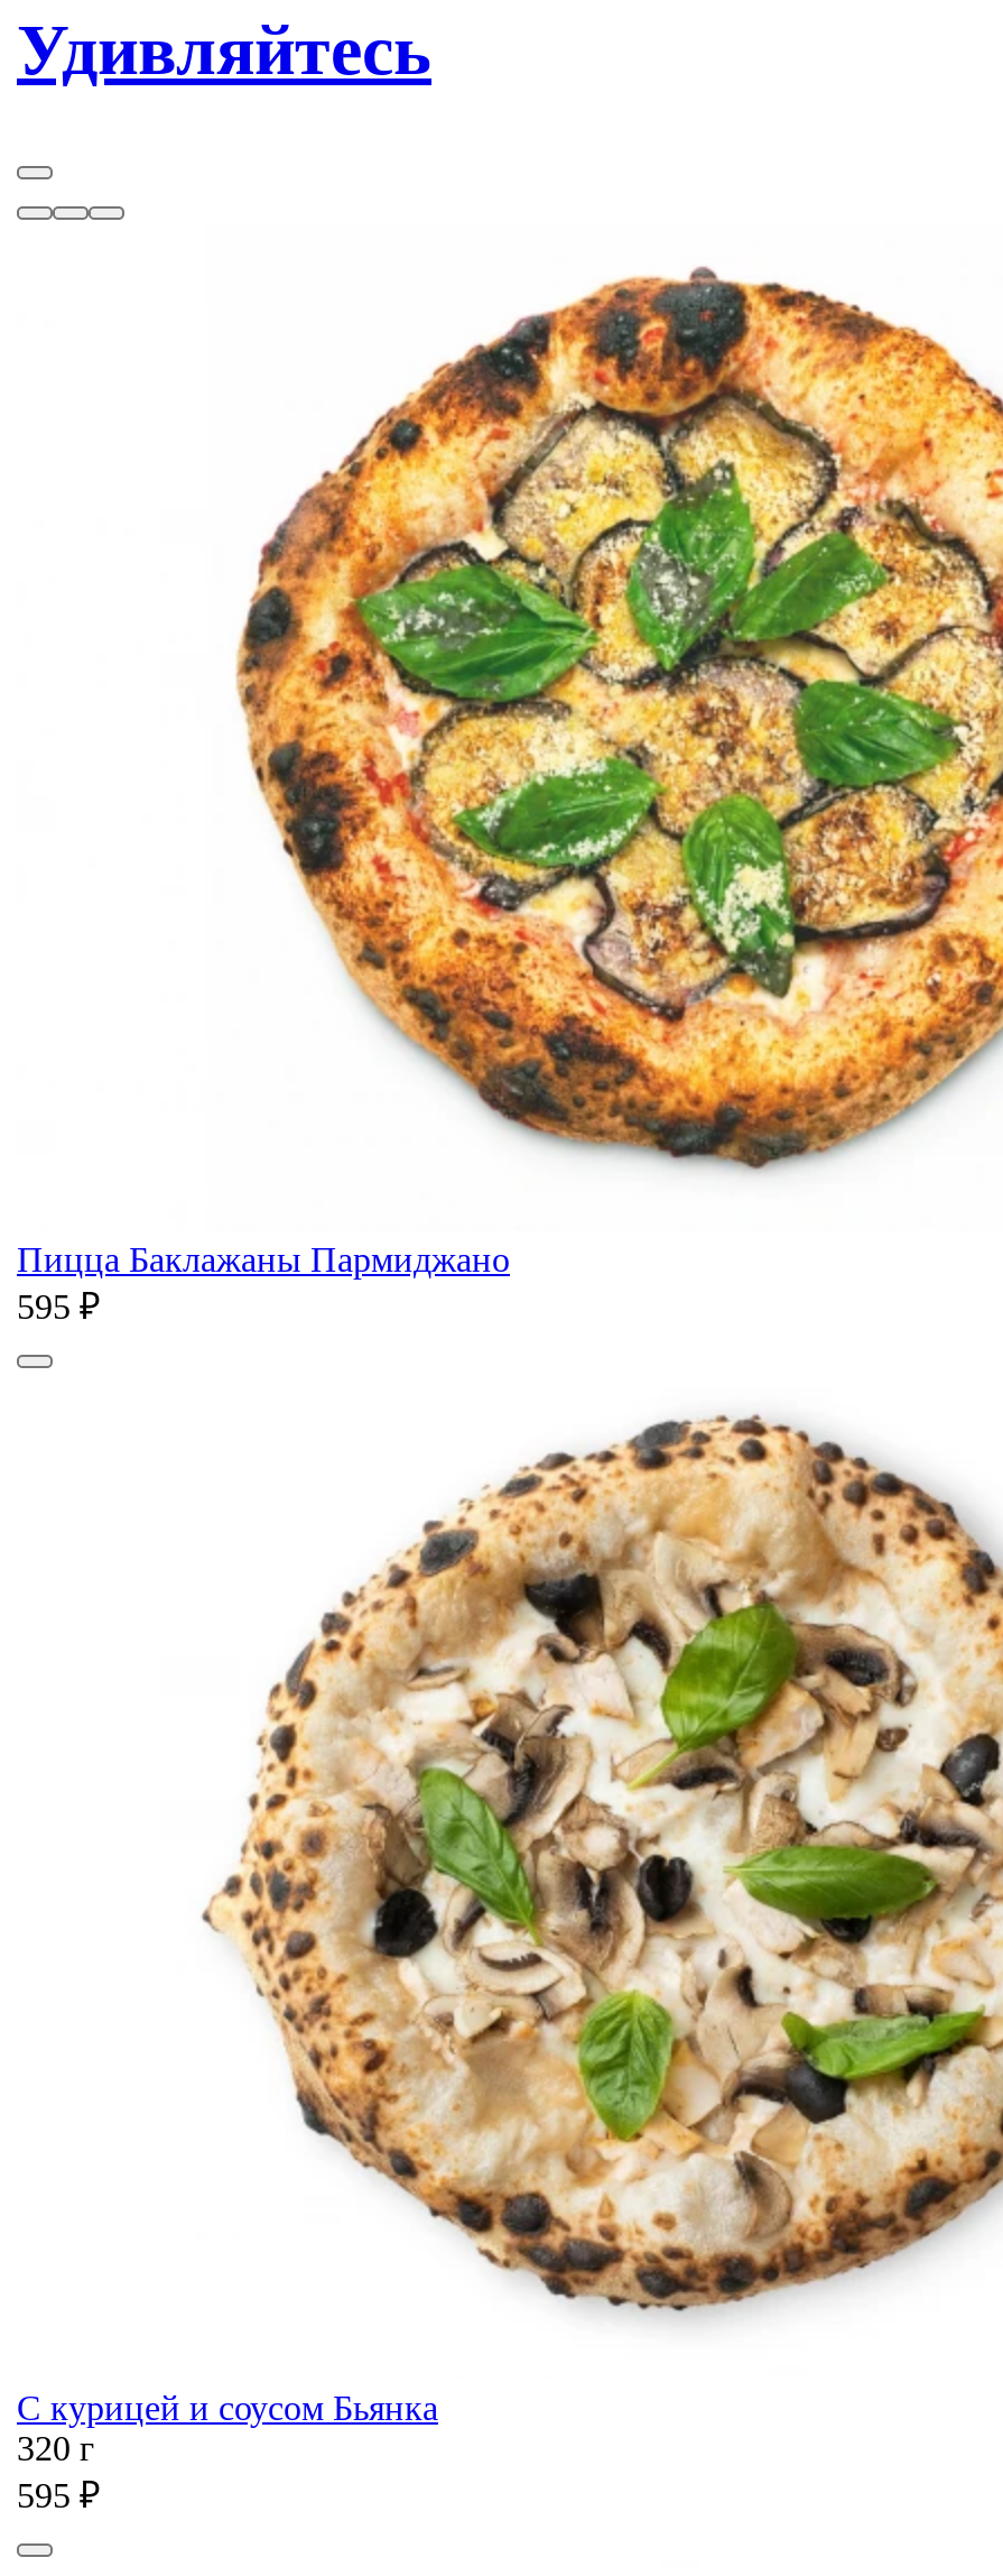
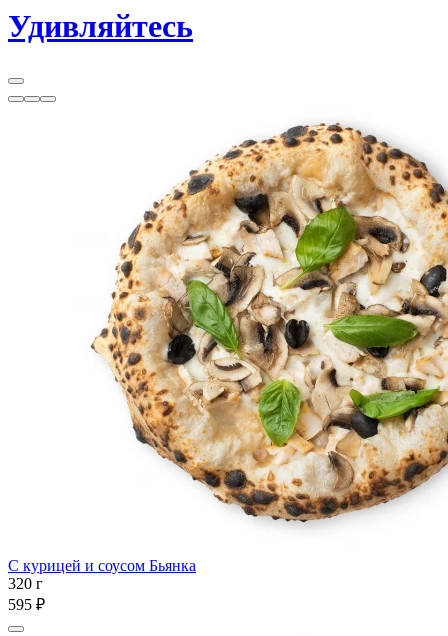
- [image]
- Пицца Баклажаны Пармиджано
- 595 ₽
